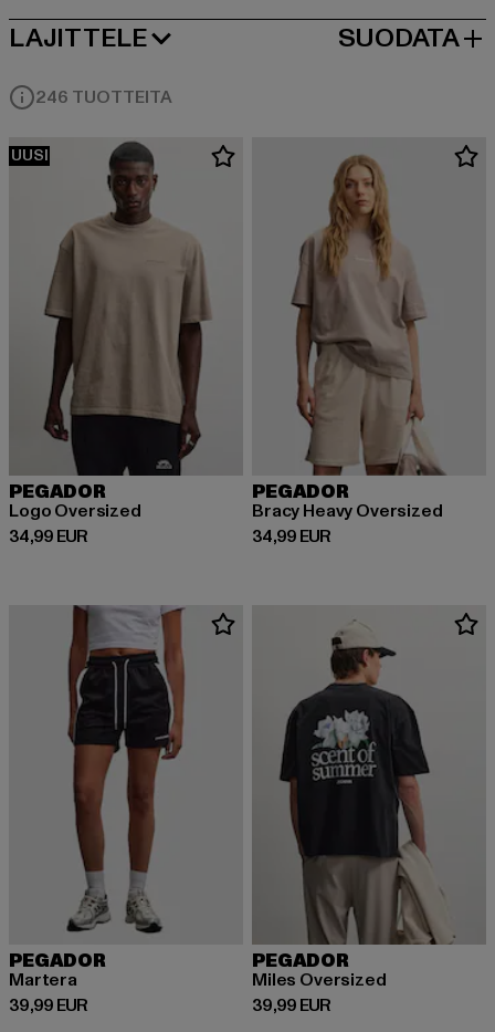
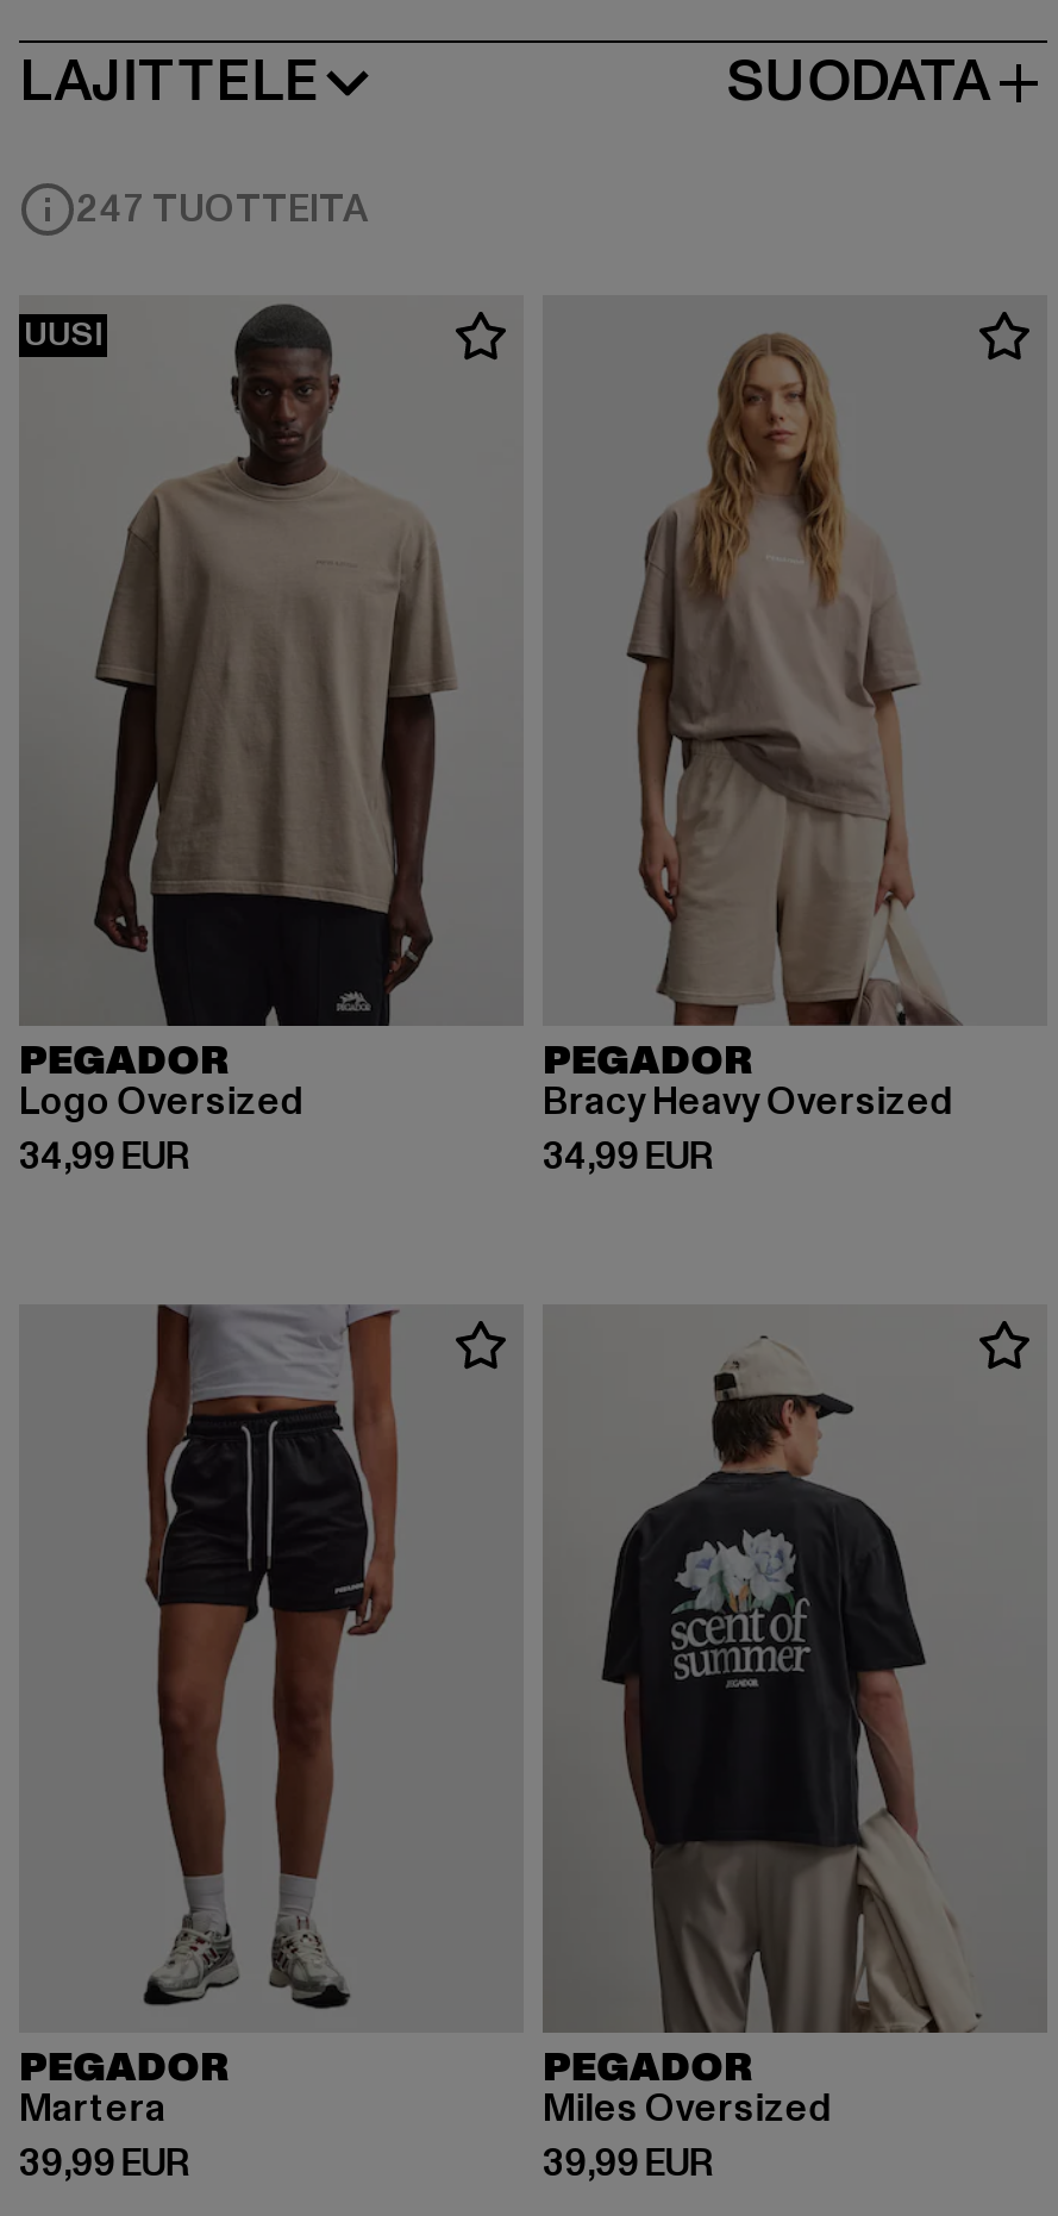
- 246 TUOTTEITA
+ 247 TUOTTEITA
